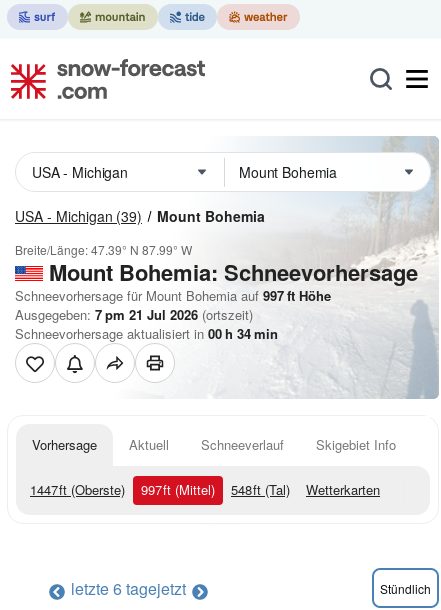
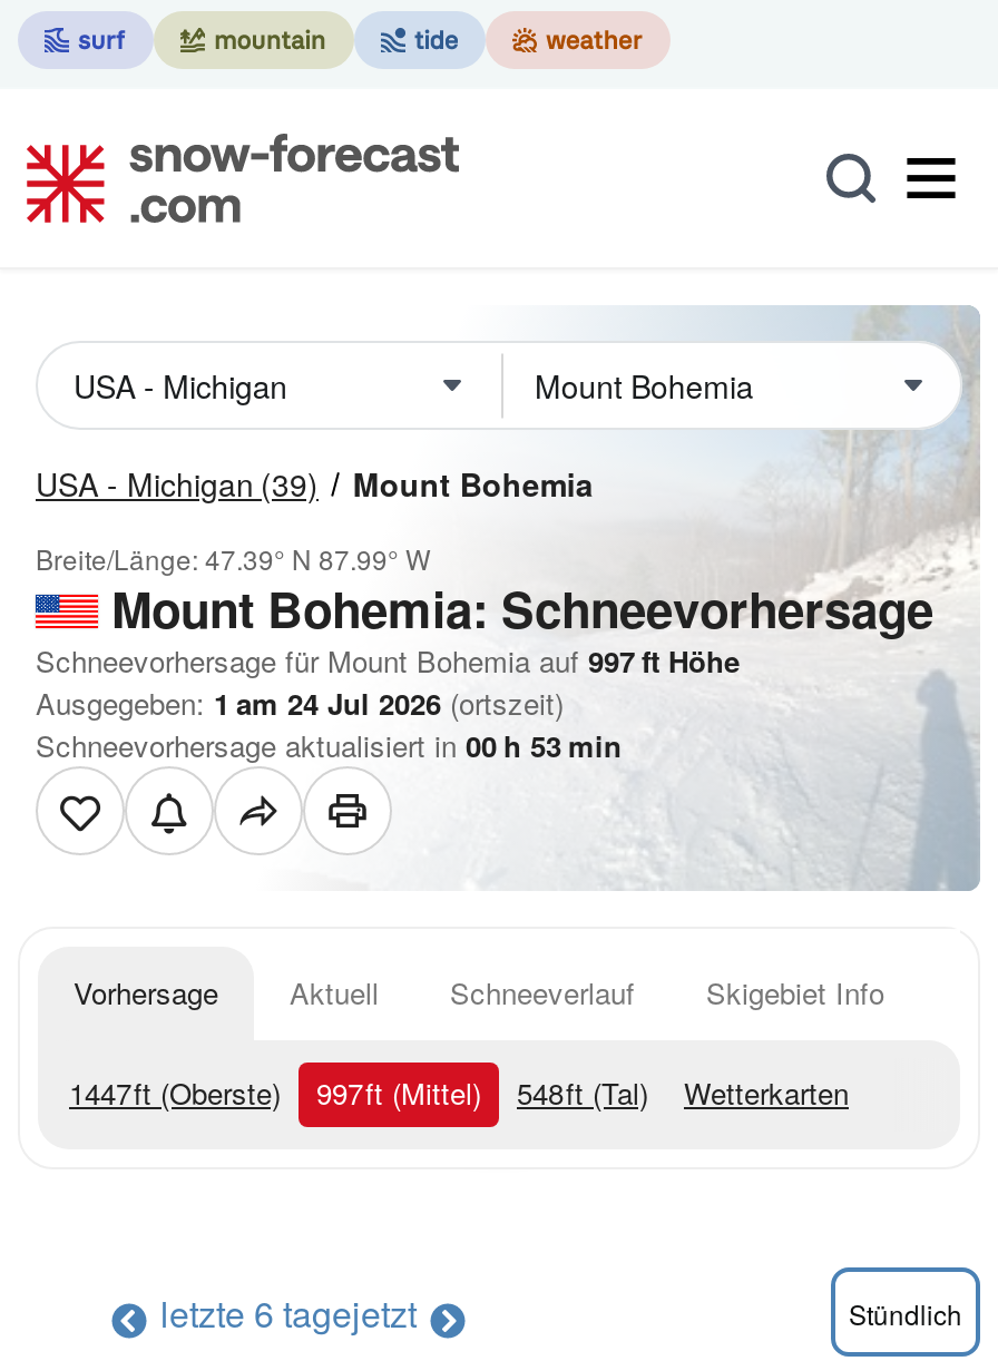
- Ausgegeben: 7 pm 21 Jul 2026 (ortszeit)
+ Ausgegeben: 1 am 24 Jul 2026 (ortszeit)

- Schneevorhersage aktualisiert in 00 h 34 min
+ Schneevorhersage aktualisiert in 00 h 53 min
